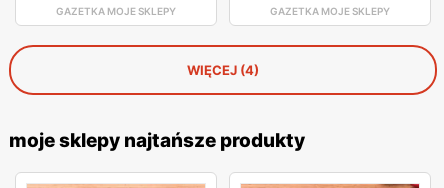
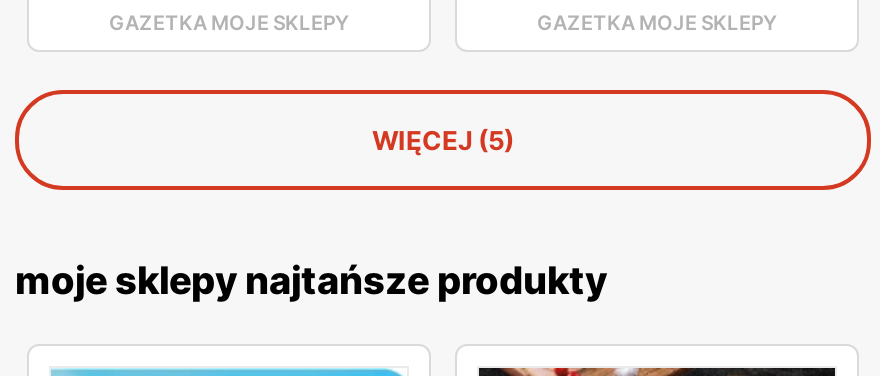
- WIĘCEJ (4)
+ WIĘCEJ (5)
